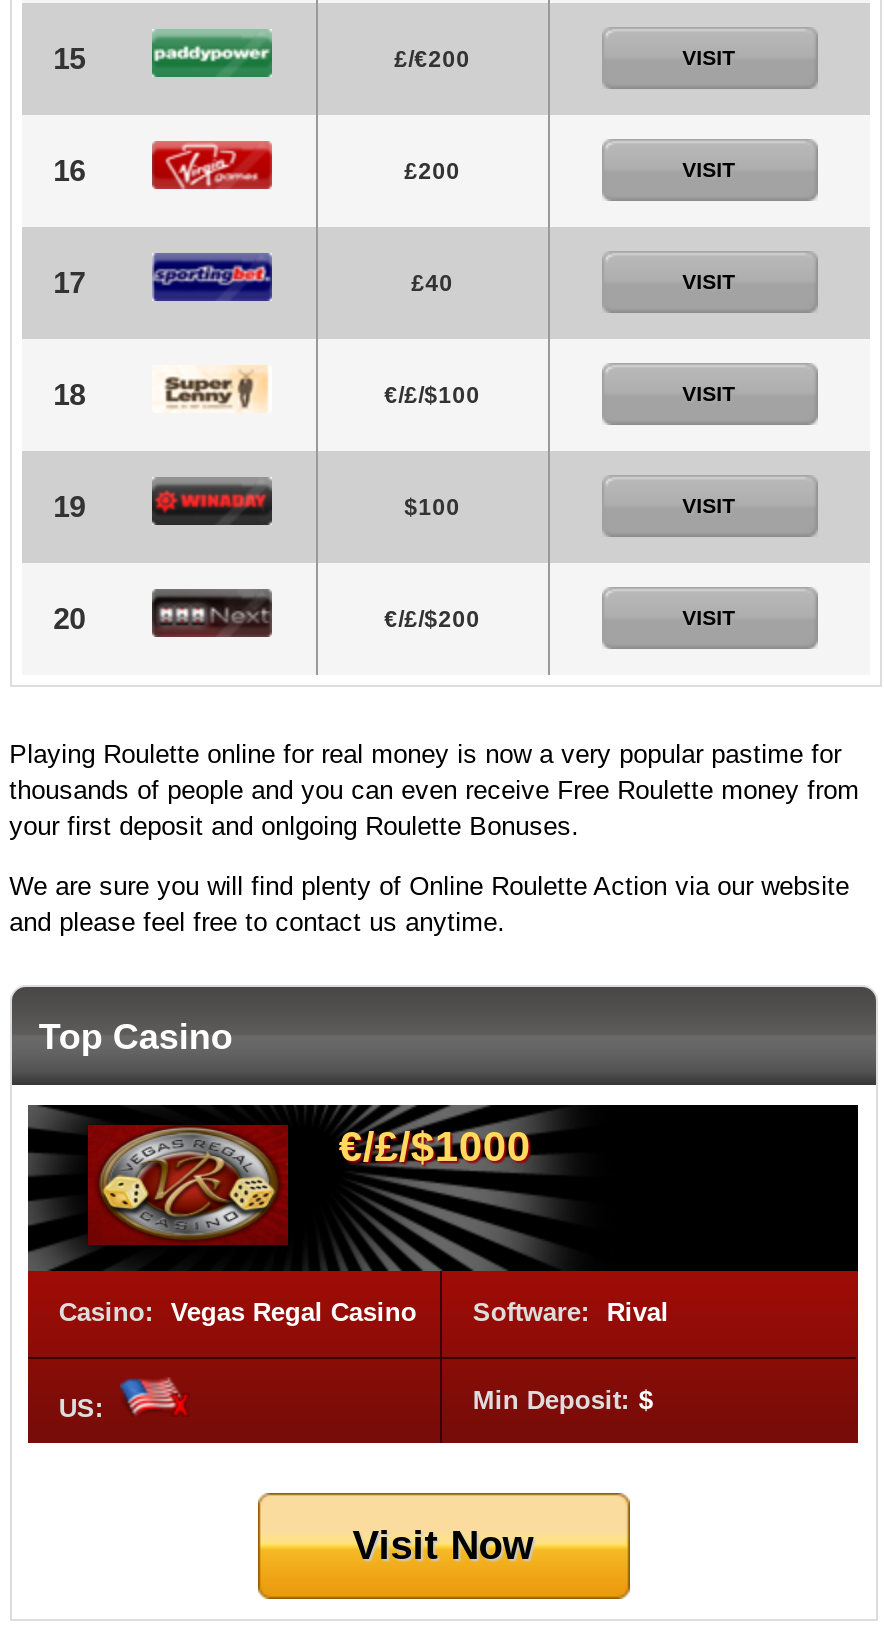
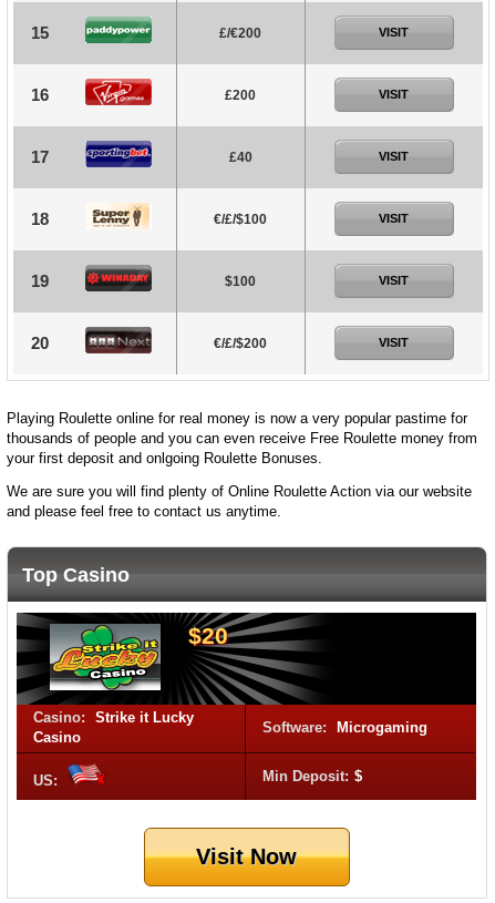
- [image]
- €/£/$1000
+ [image]
+ $20
+ Casino: Strike it Lucky
+ Casino

- Casino: Vegas Regal Casino
- Software: Rival
+ Software: Microgaming
